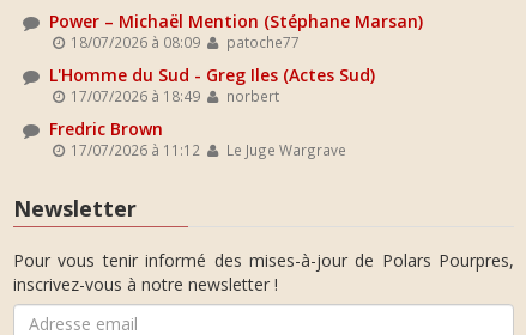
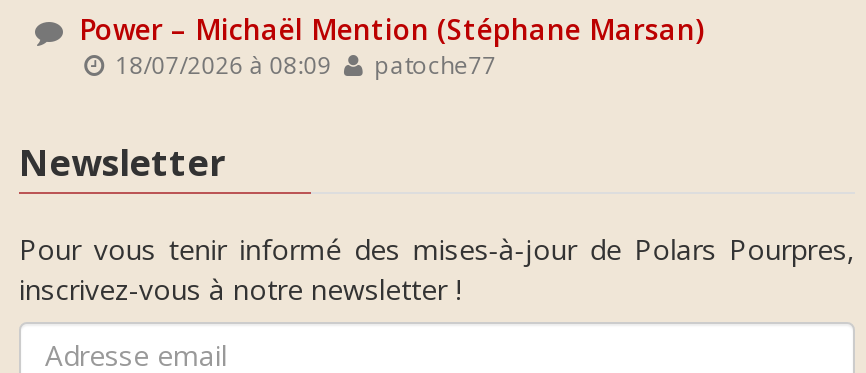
- L'Homme du Sud - Greg Iles (Actes Sud)
- 17/07/2026 à 18:49
- norbert
- Fredric Brown
- 17/07/2026 à 11:12
- Le Juge Wargrave
